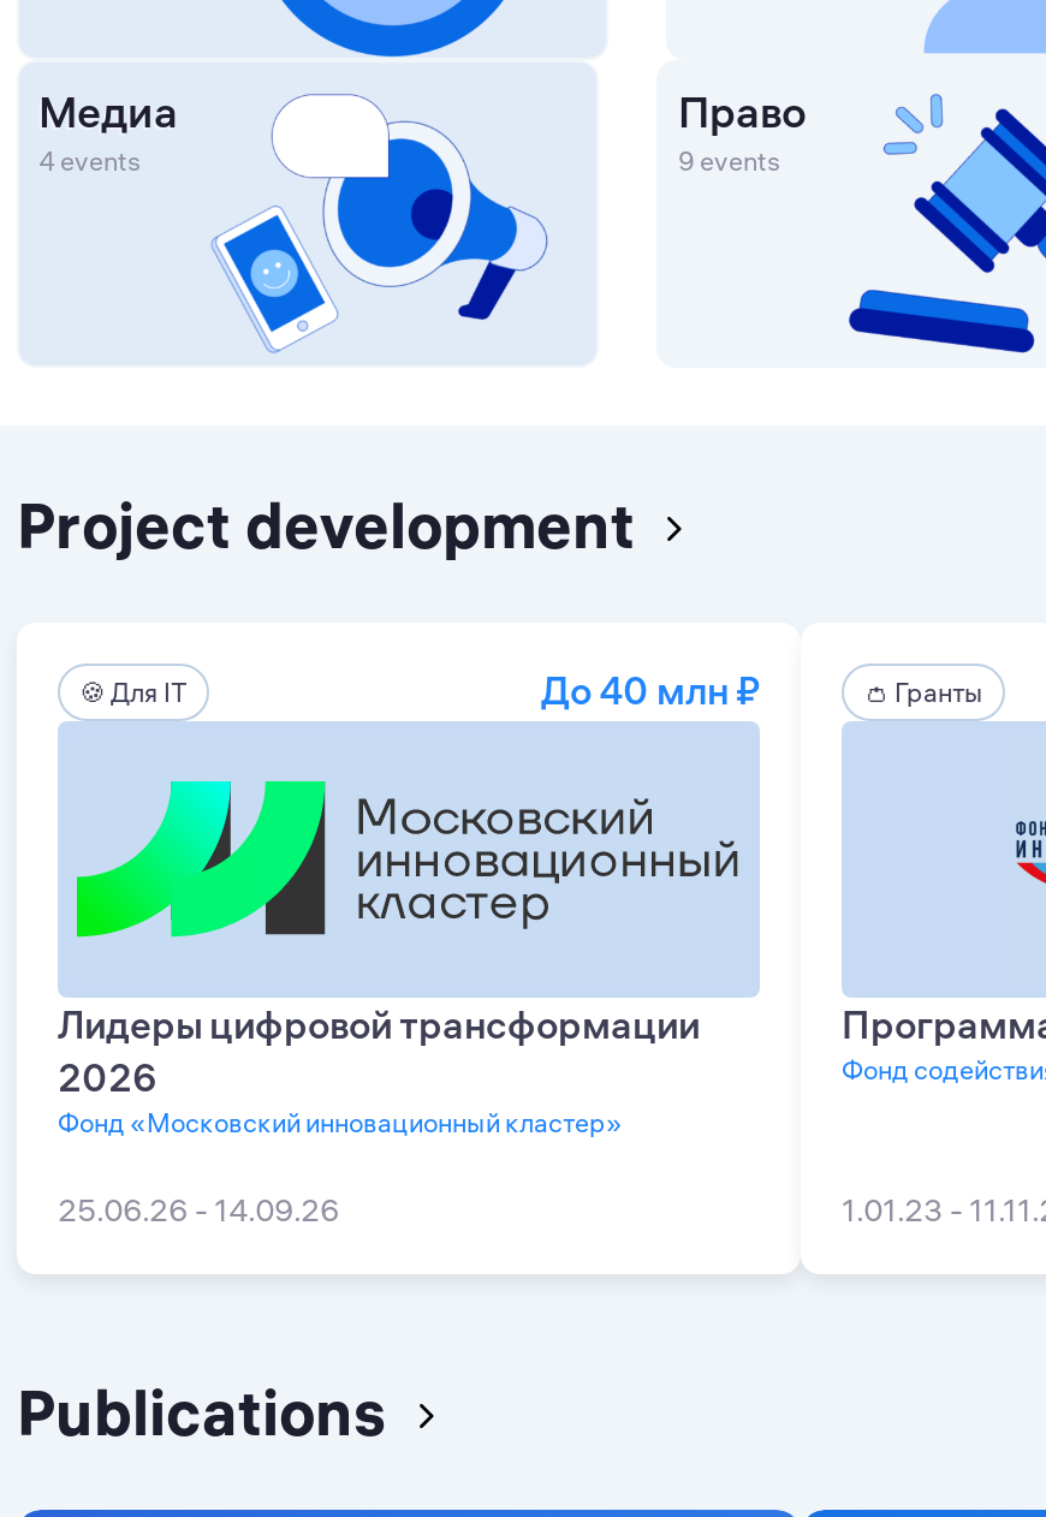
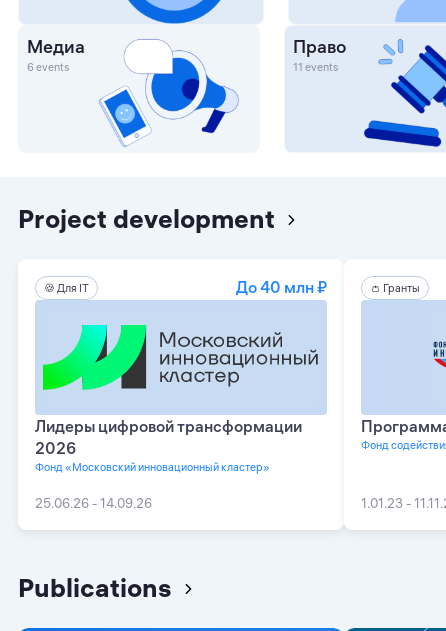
- 4 events
+ 6 events

- 9 events
+ 11 events
